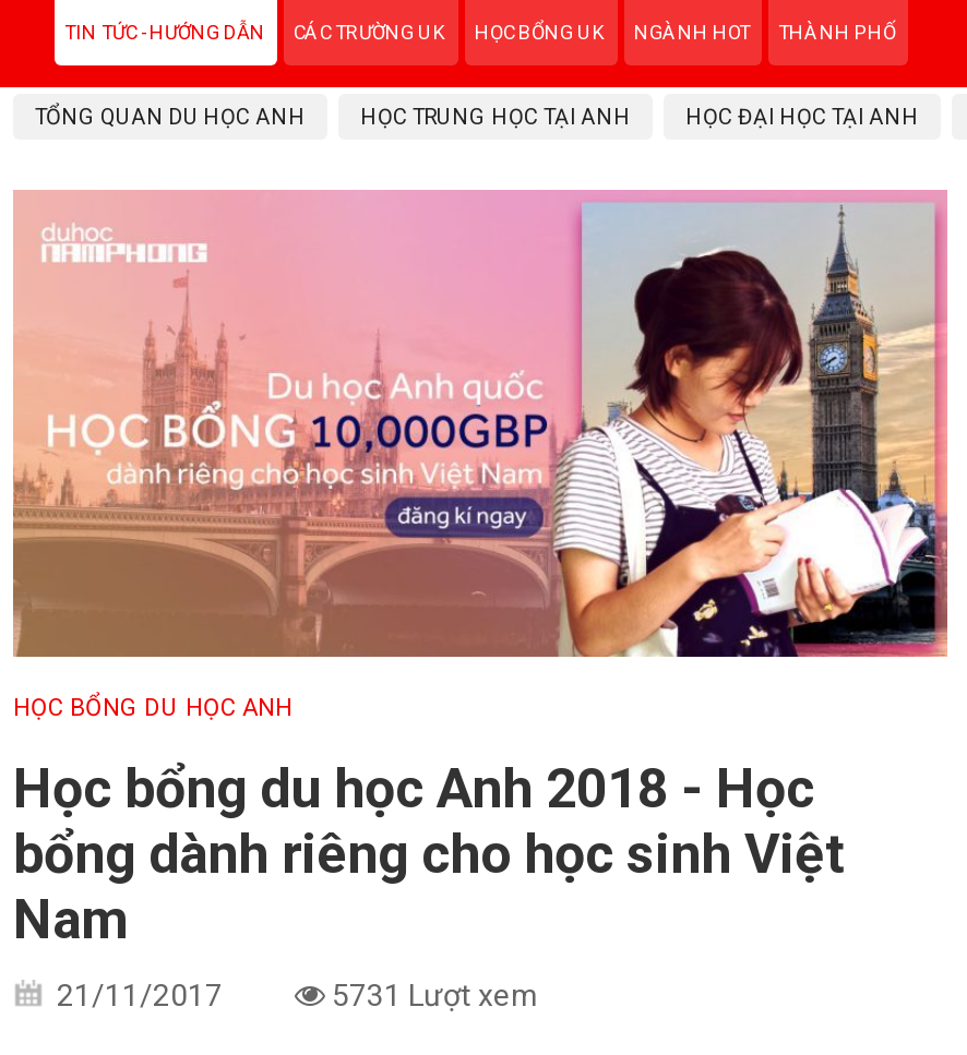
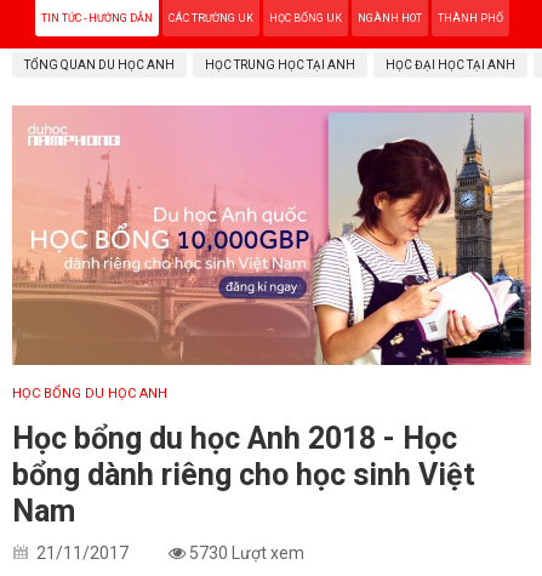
- 5731 Lượt xem
+ 5730 Lượt xem
